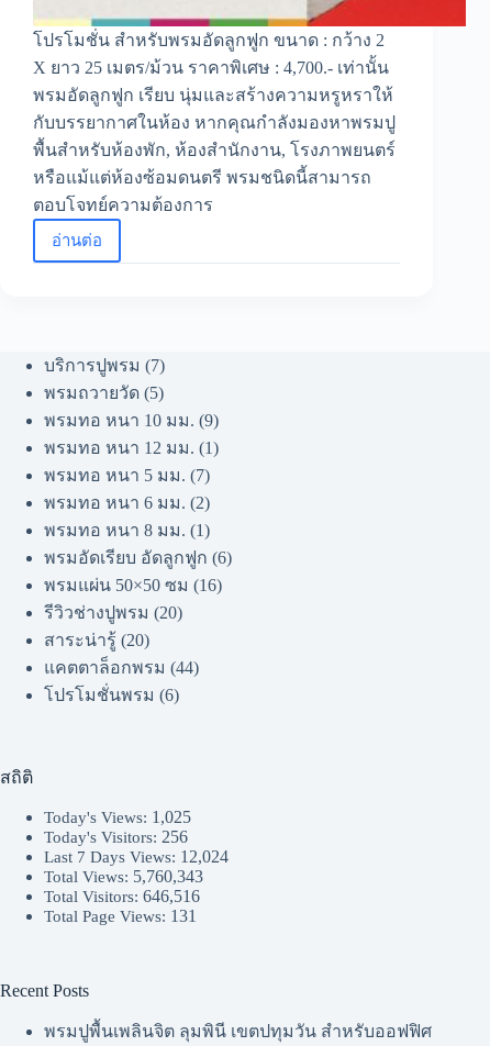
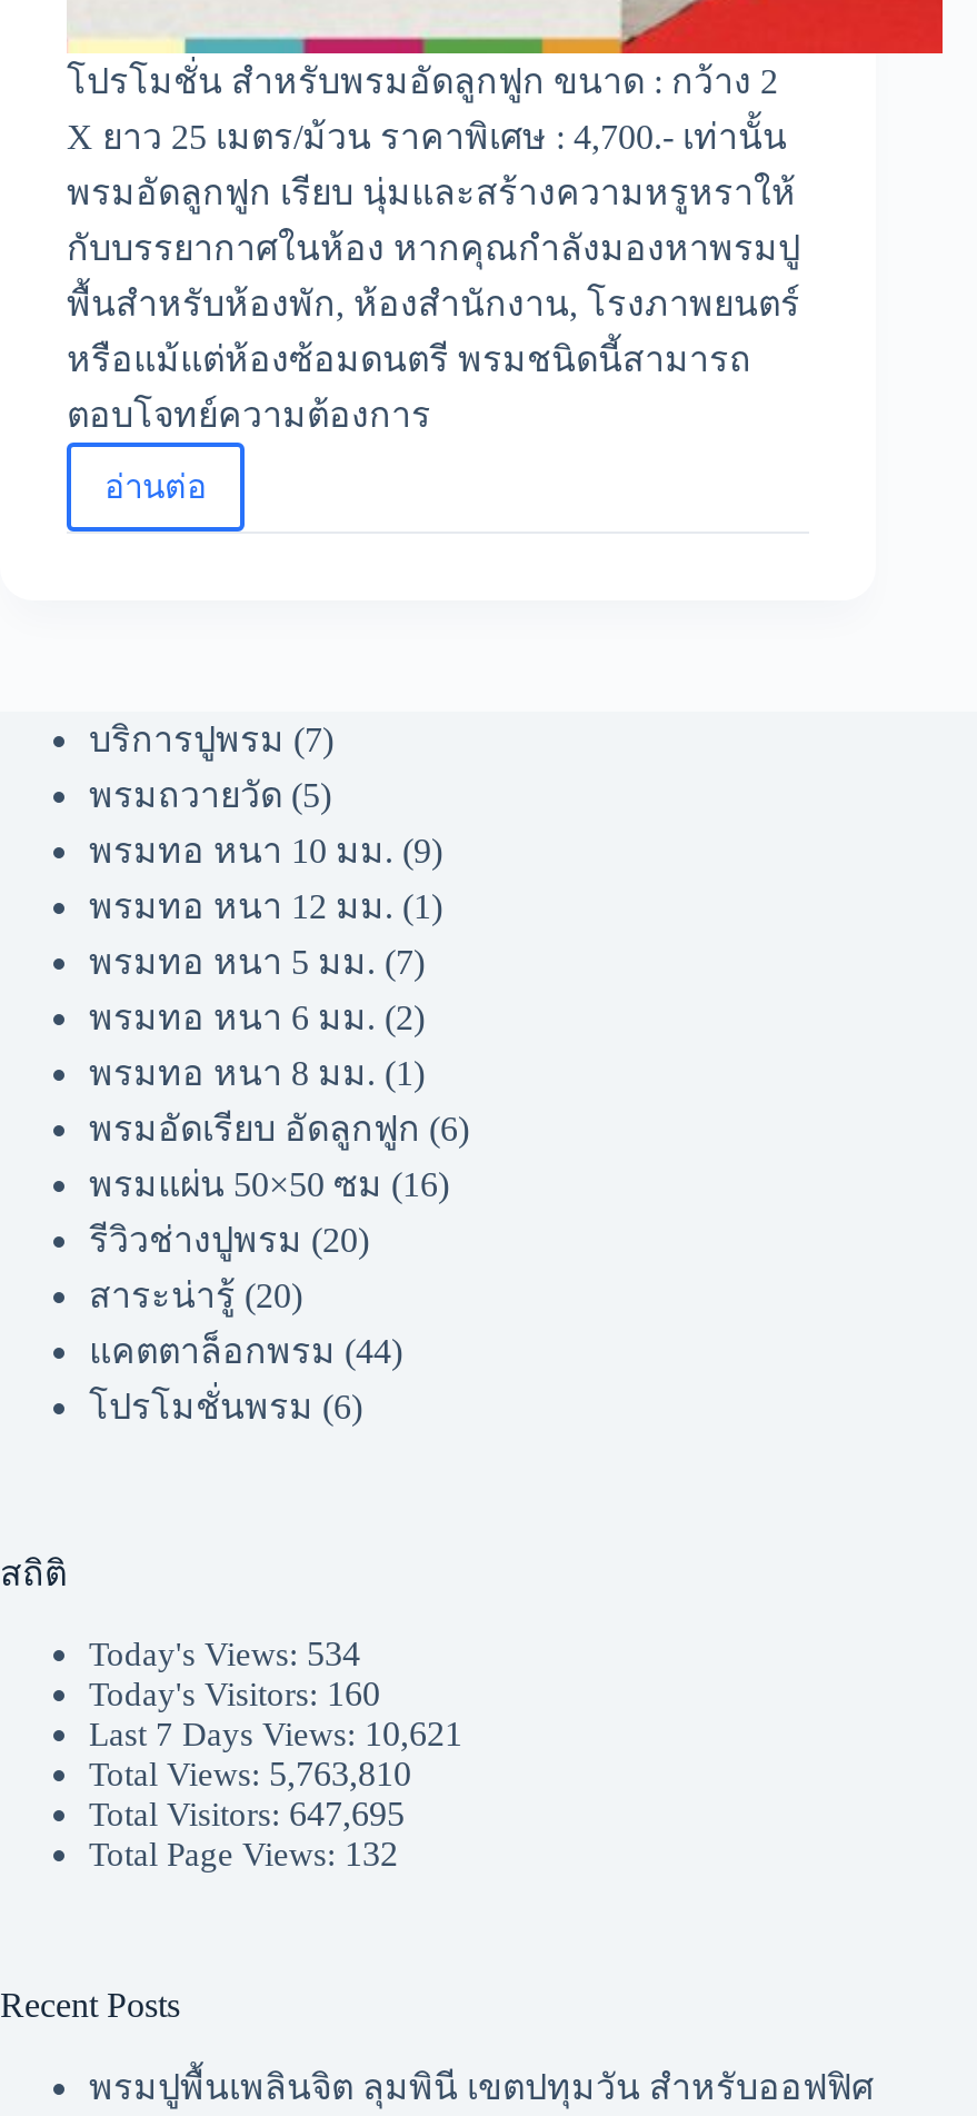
- Today's Views: 1,025
+ Today's Views: 534

- Today's Visitors: 256
+ Today's Visitors: 160

- Last 7 Days Views: 12,024
+ Last 7 Days Views: 10,621

- Total Views: 5,760,343
+ Total Views: 5,763,810

- Total Visitors: 646,516
+ Total Visitors: 647,695

- Total Page Views: 131
+ Total Page Views: 132
